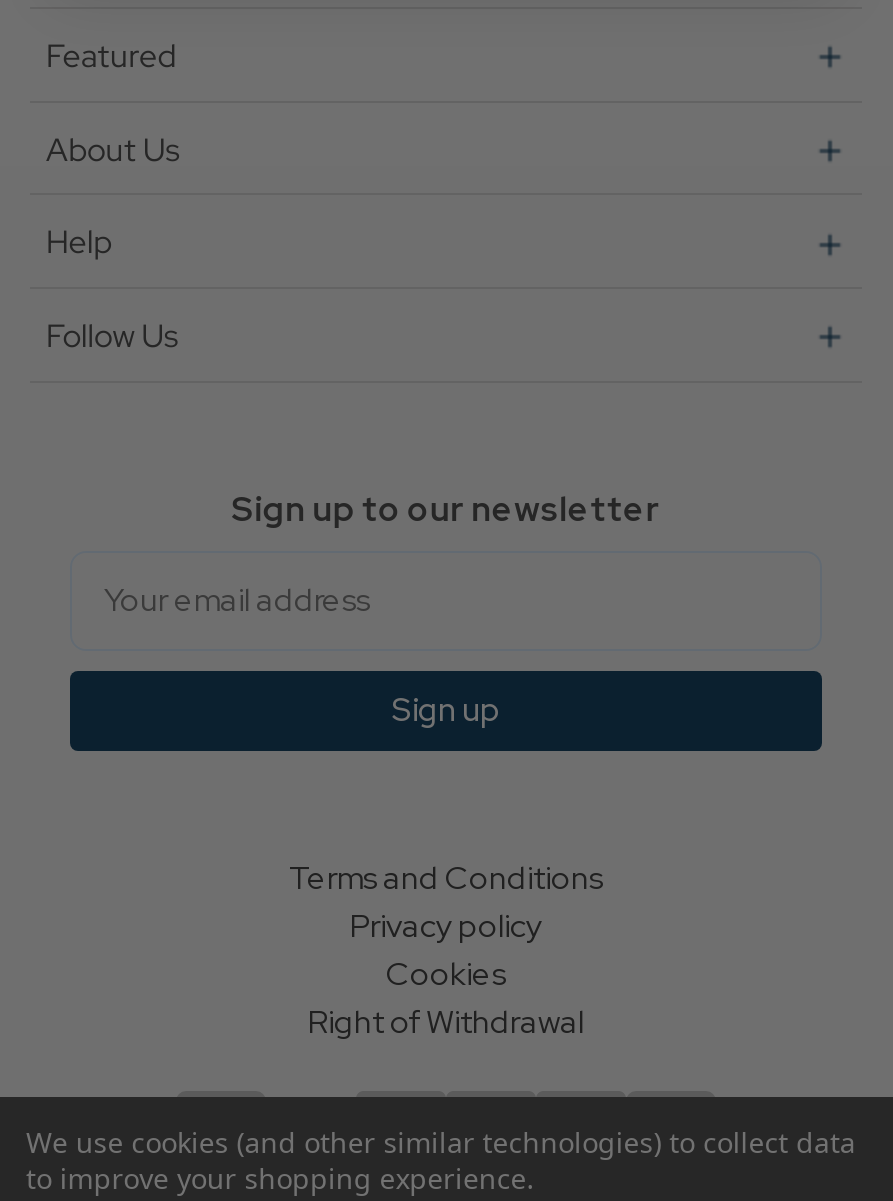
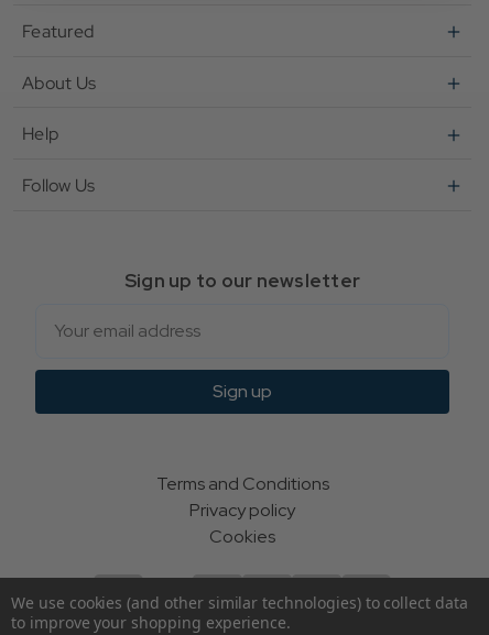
- Right of Withdrawal
